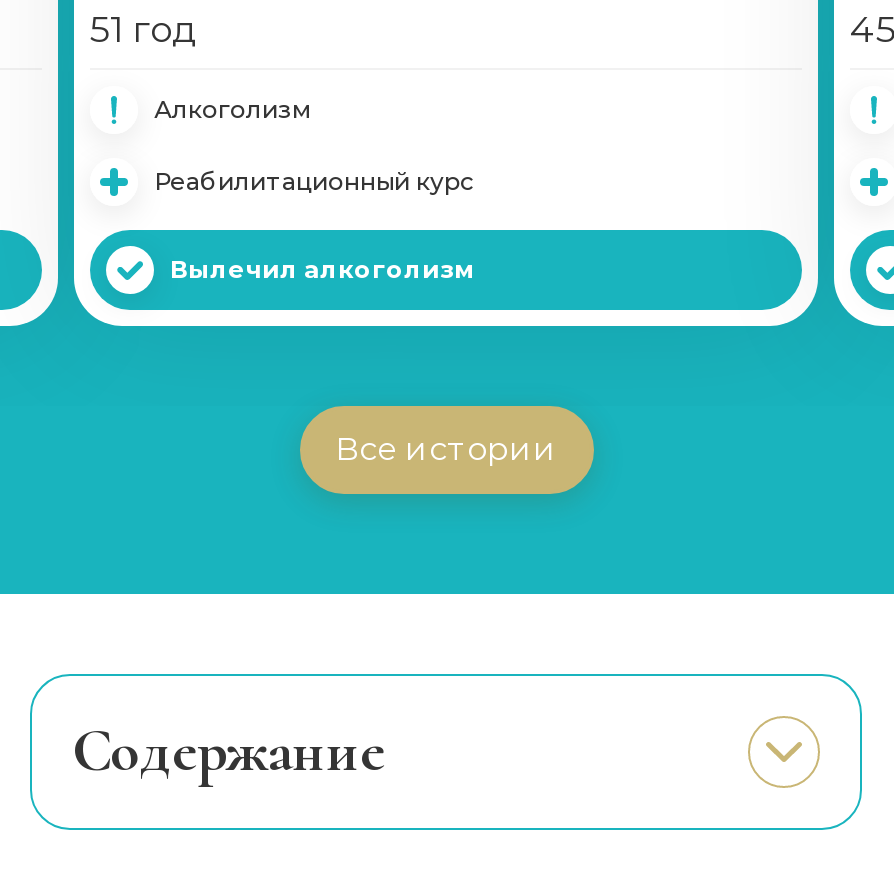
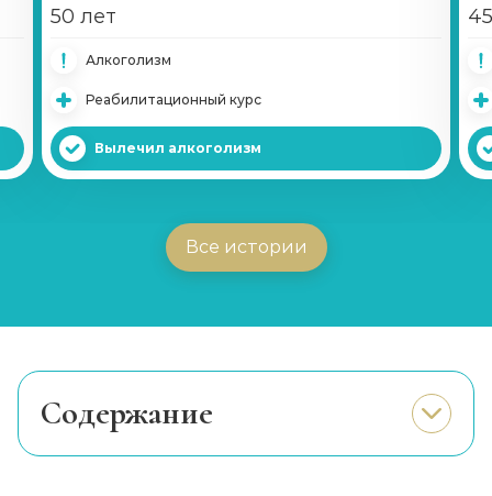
- 51 год
+ 50 лет
